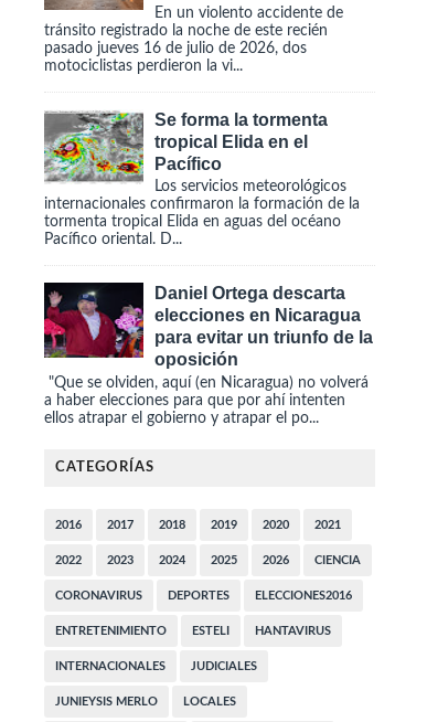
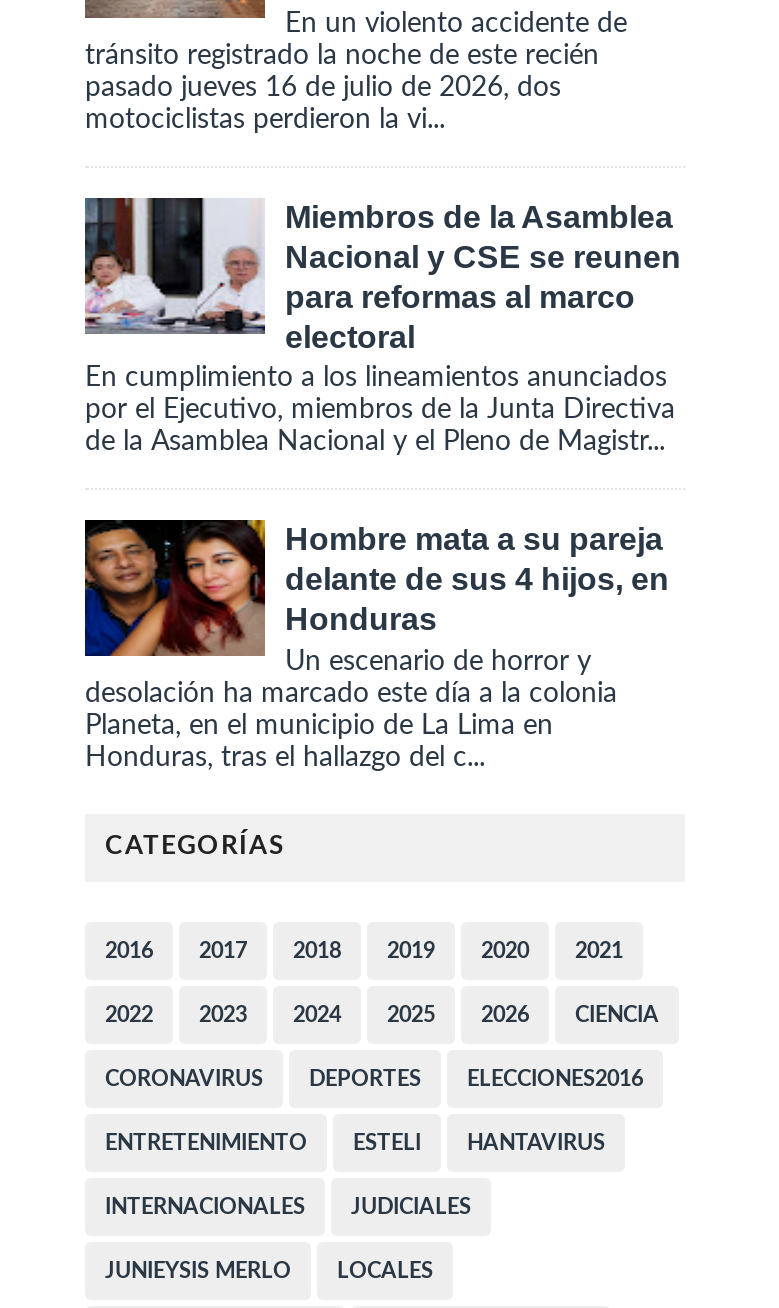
- [image]
- Se forma la tormenta
- tropical Elida en el
- Pacífico
- Los servicios meteorológicos
- internacionales confirmaron la formación de la
- tormenta tropical Elida en aguas del océano
- Pacífico oriental. D...
+ [image]
+ Miembros de la Asamblea
+ Nacional y CSE se reunen
+ para reformas al marco
+ electoral
+ En cumplimiento a los lineamientos anunciados
+ por el Ejecutivo, miembros de la Junta Directiva
+ de la Asamblea Nacional y el Pleno de Magistr...

- [image]
- Daniel Ortega descarta
- elecciones en Nicaragua
- para evitar un triunfo de la
- oposición
- "Que se olviden, aquí (en Nicaragua) no volverá
- a haber elecciones para que por ahí intenten
- ellos atrapar el gobierno y atrapar el po...
+ [image]
+ Hombre mata a su pareja
+ delante de sus 4 hijos, en
+ Honduras
+ Un escenario de horror y
+ desolación ha marcado este día a la colonia
+ Planeta, en el municipio de La Lima en
+ Honduras, tras el hallazgo del c...
